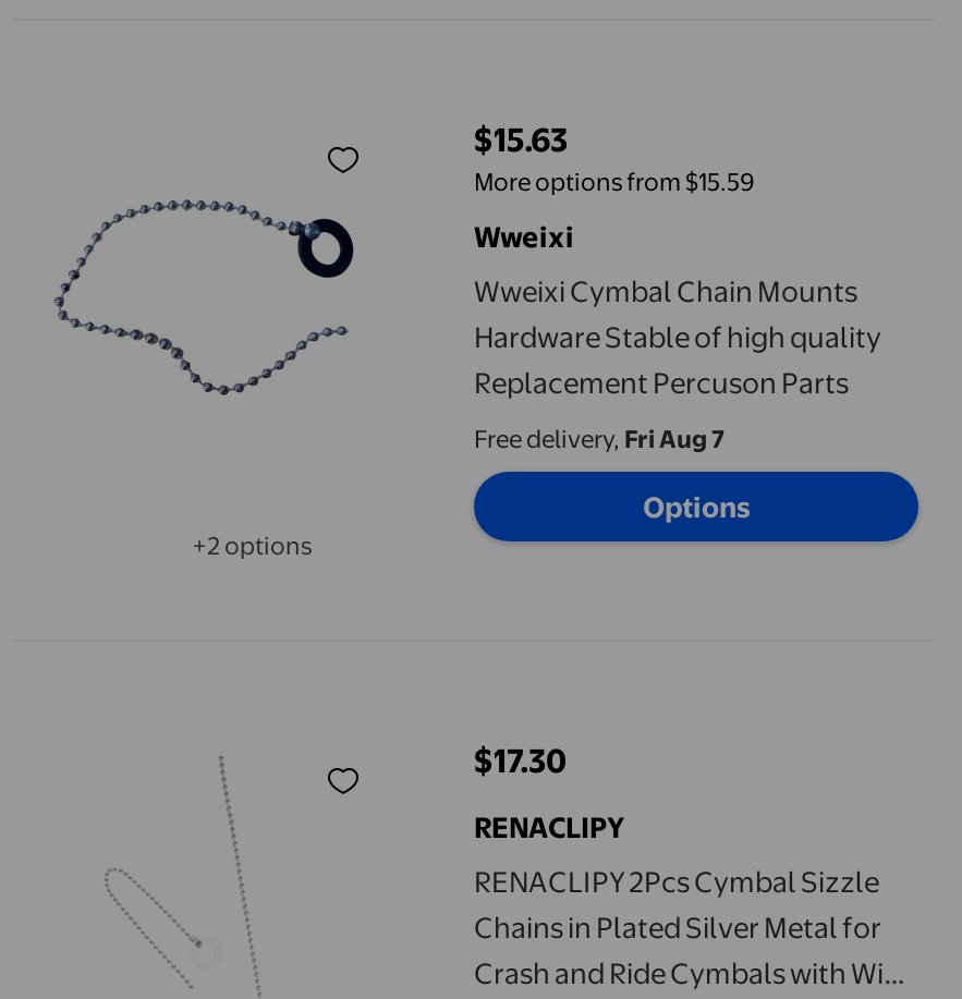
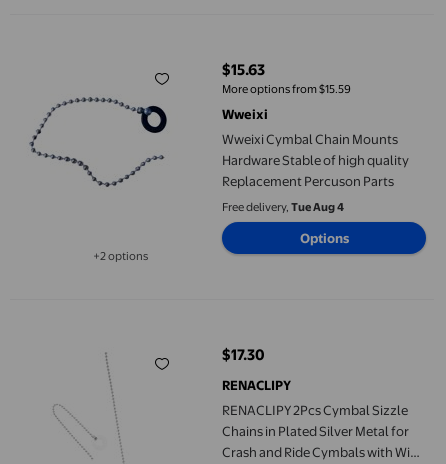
- Free delivery, Fri Aug 7
+ Free delivery, Tue Aug 4
